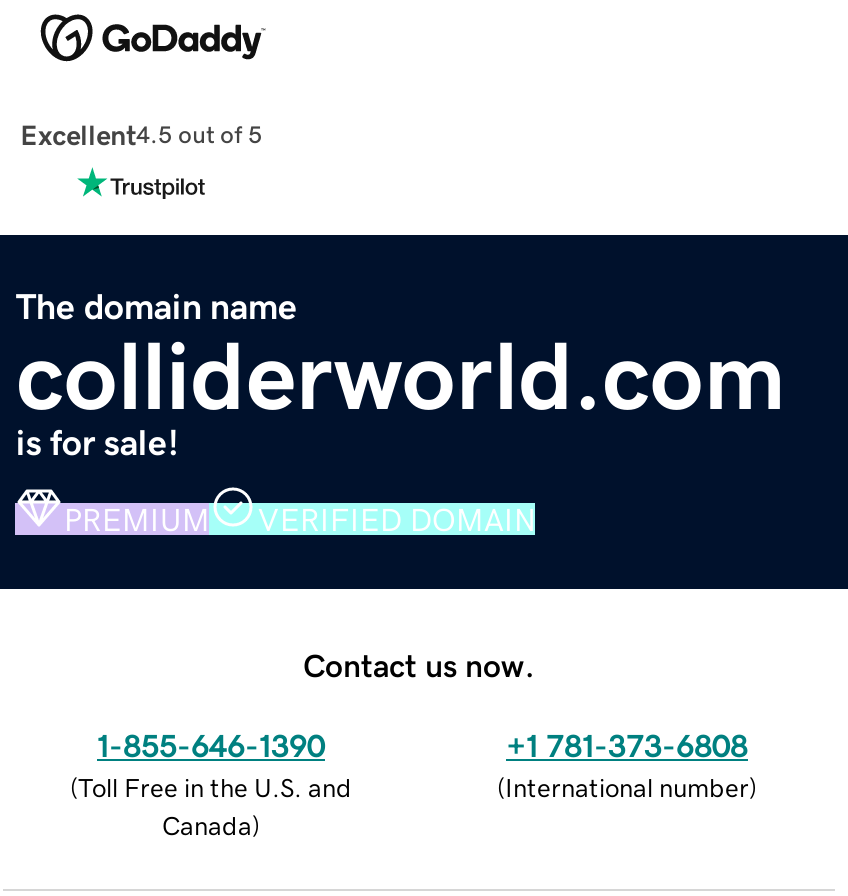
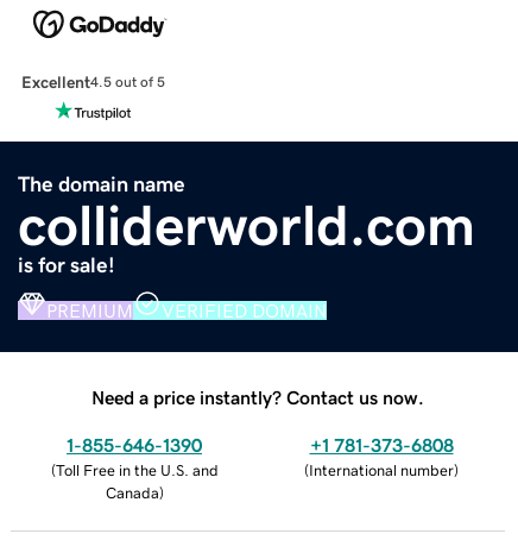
- Contact us now.
+ Need a price instantly? Contact us now.
